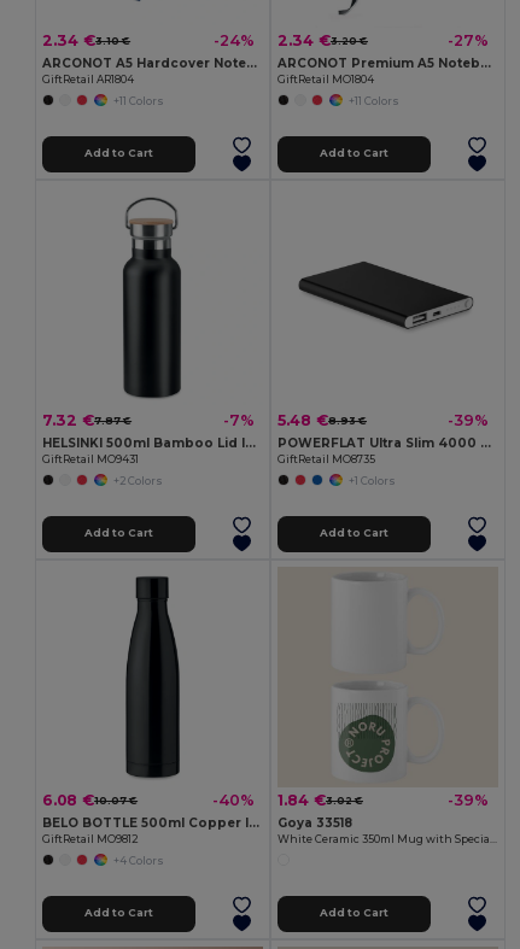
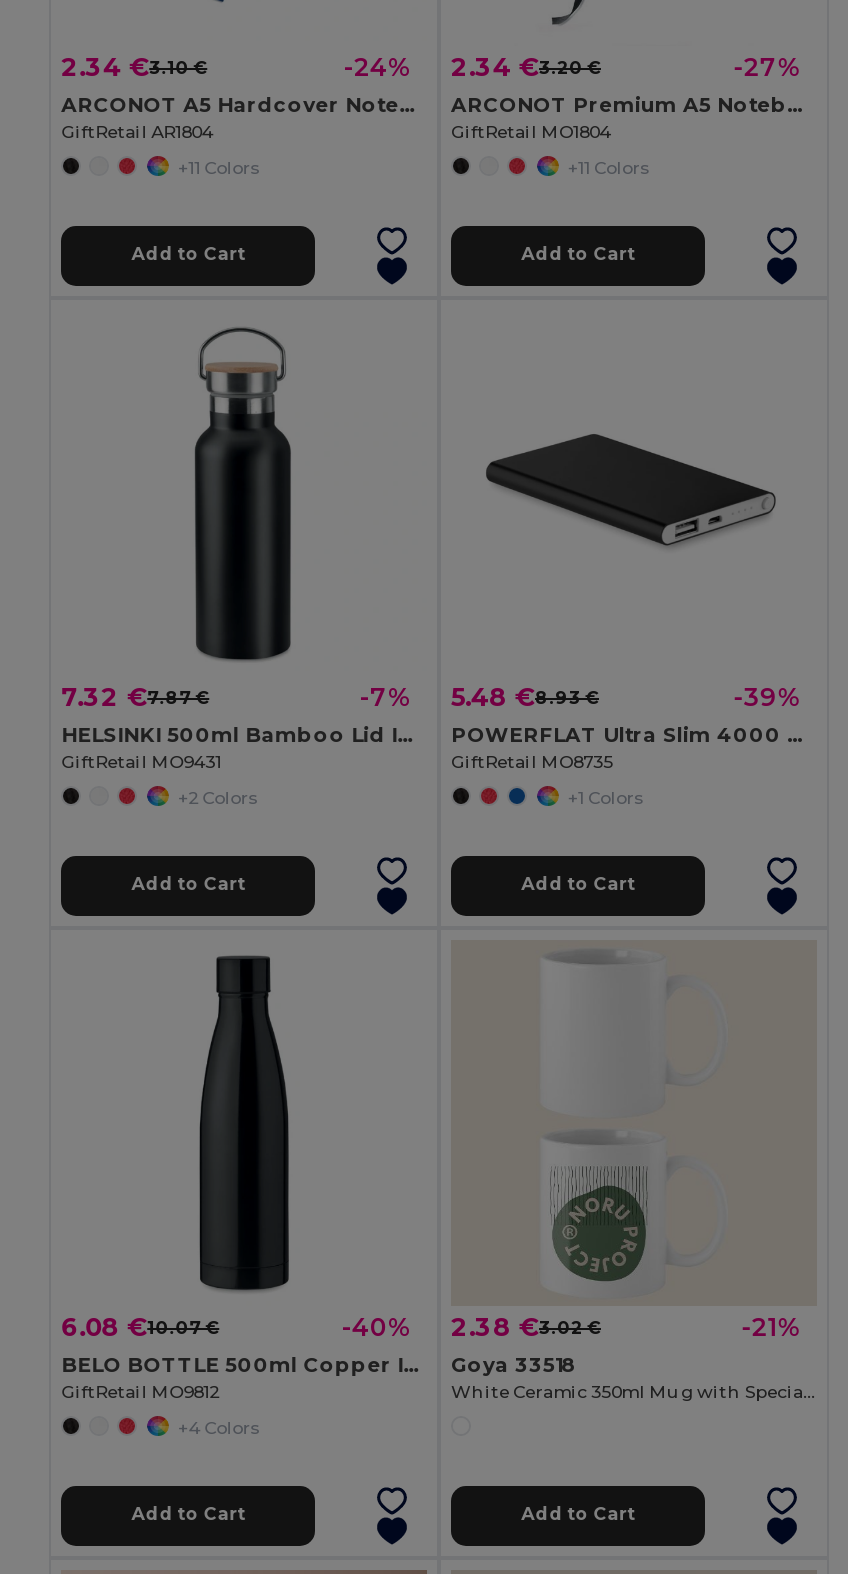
- -40% 1.84 €3.02 €
+ -40% 2.38 €3.02 €

- -39%
+ -21%
